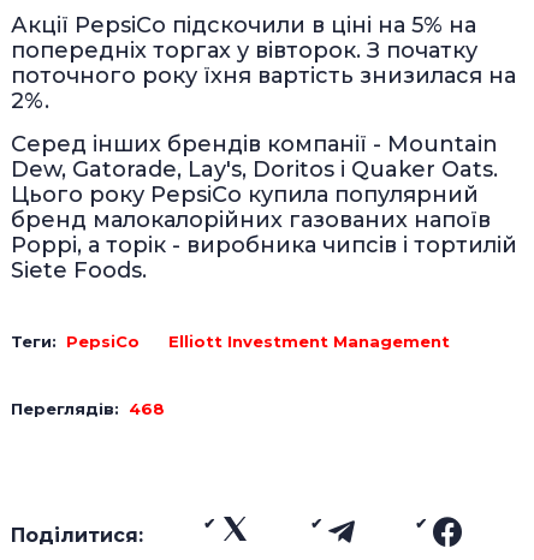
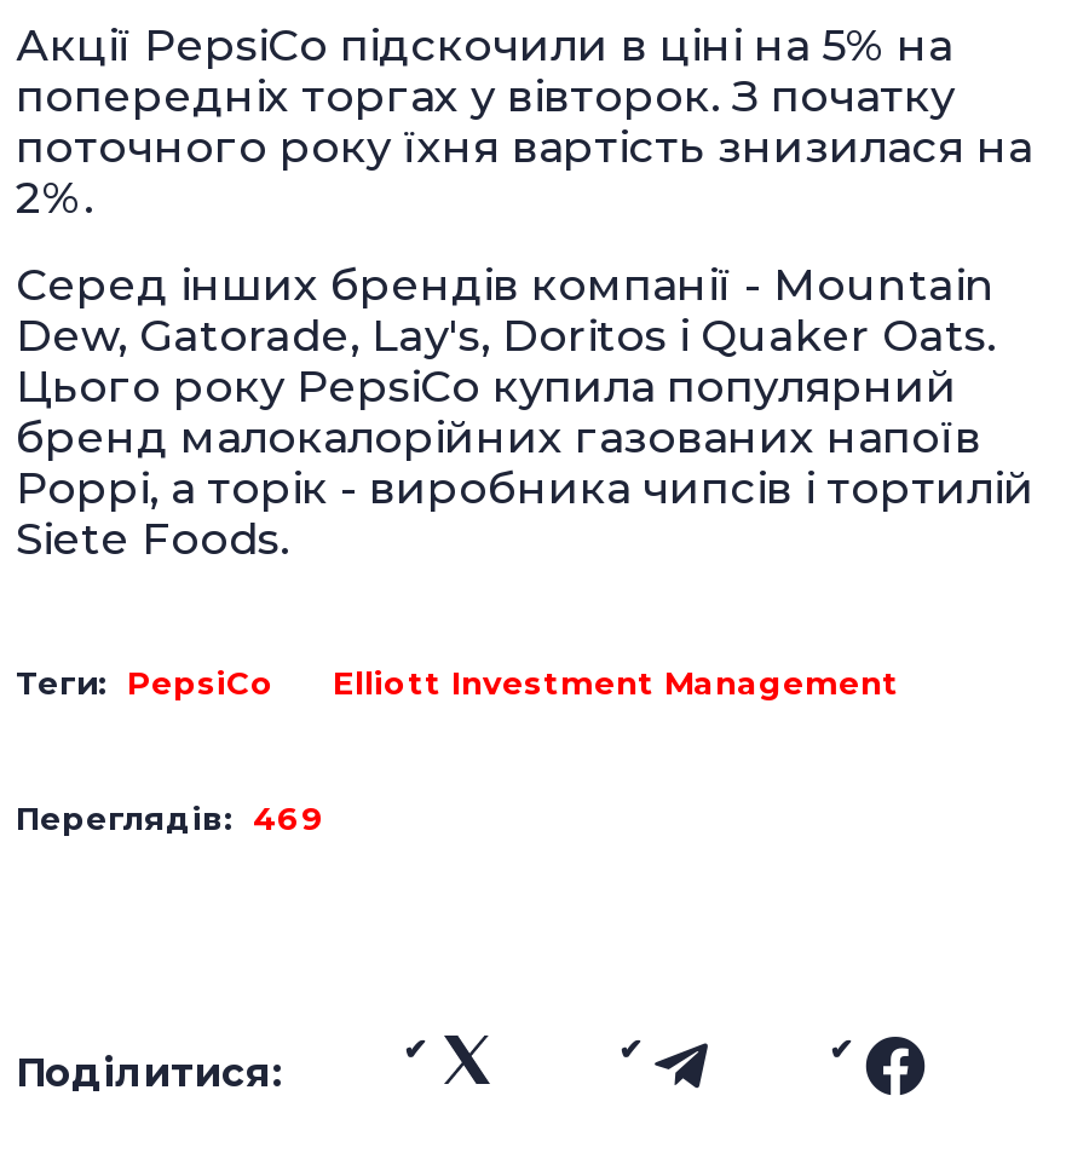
- Переглядів: 468
+ Переглядів: 469
